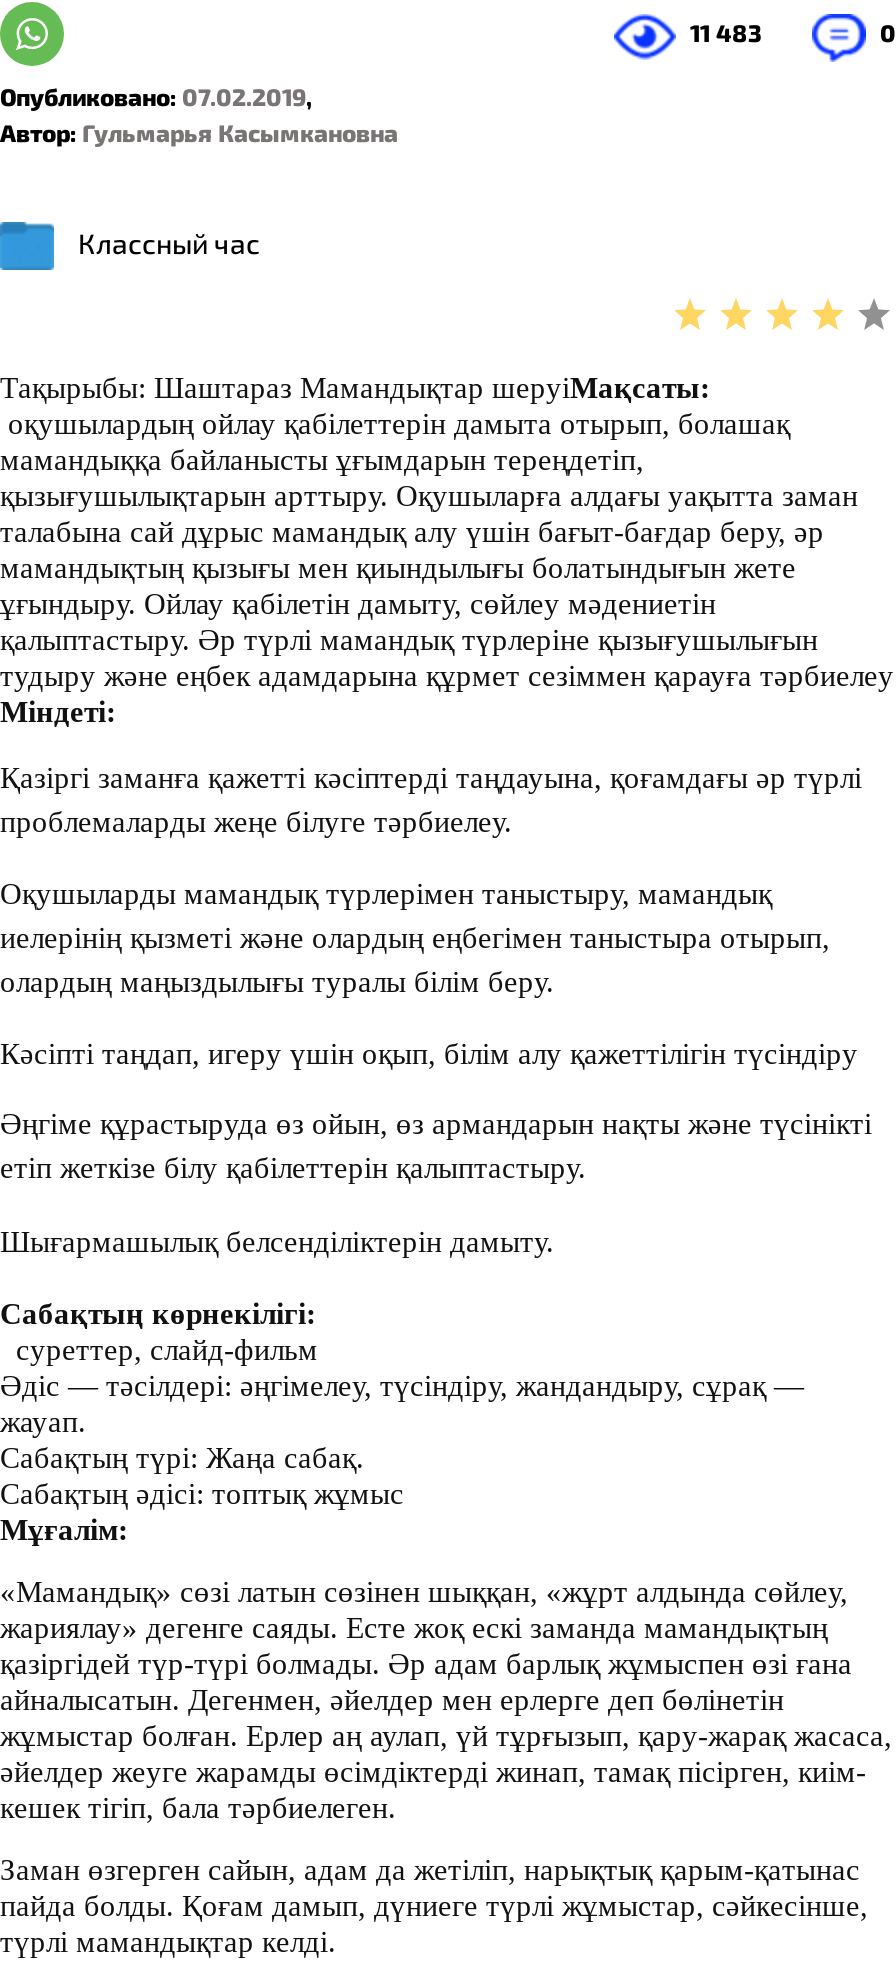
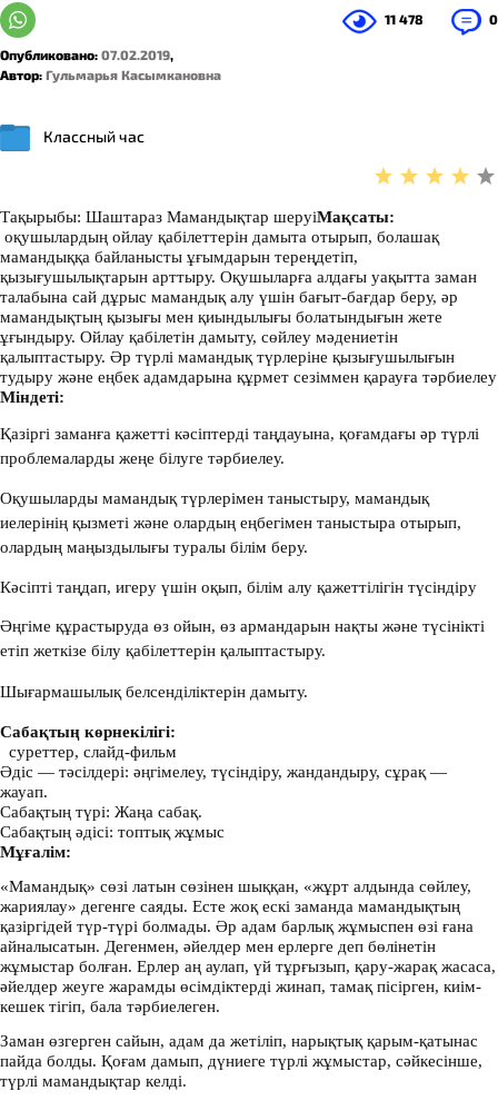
- 11 483
+ 11 478
